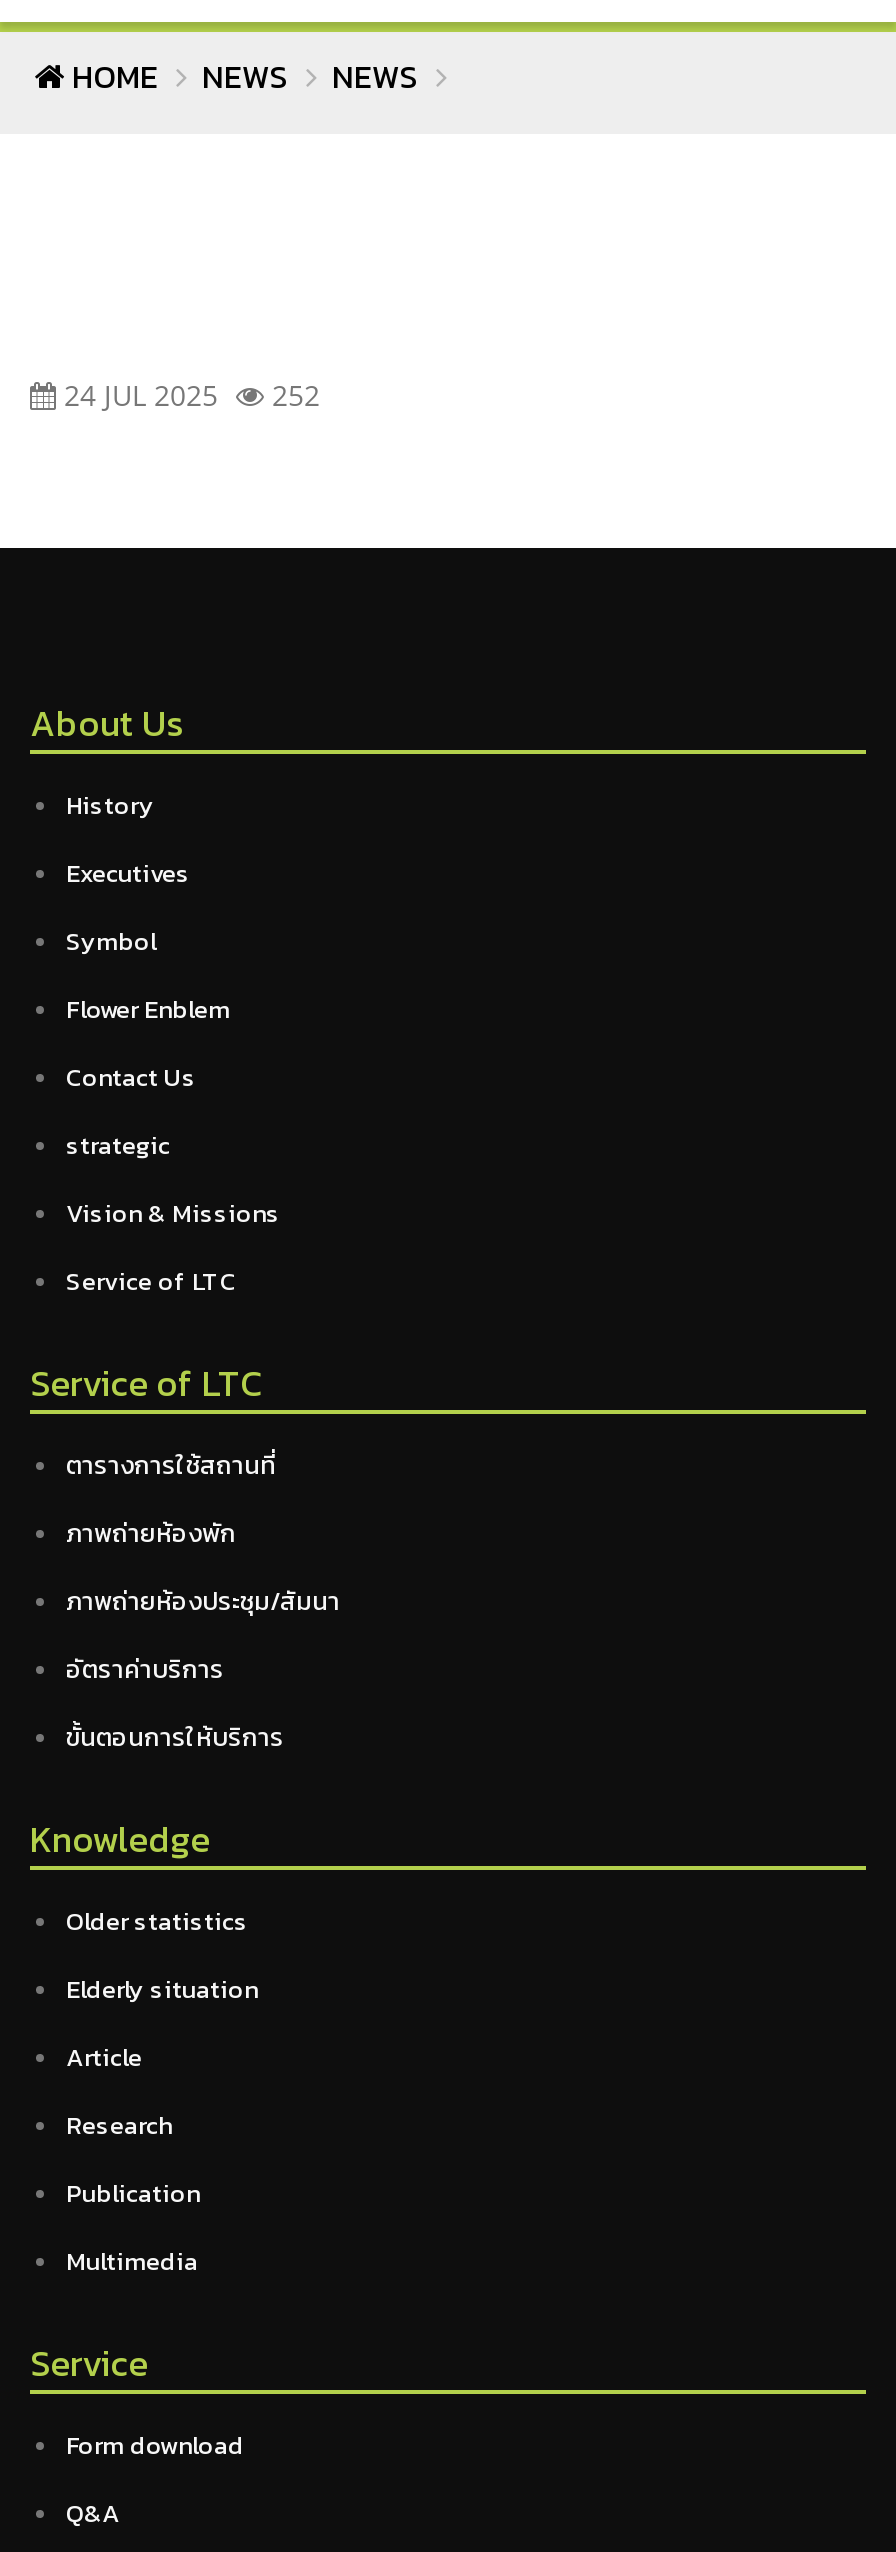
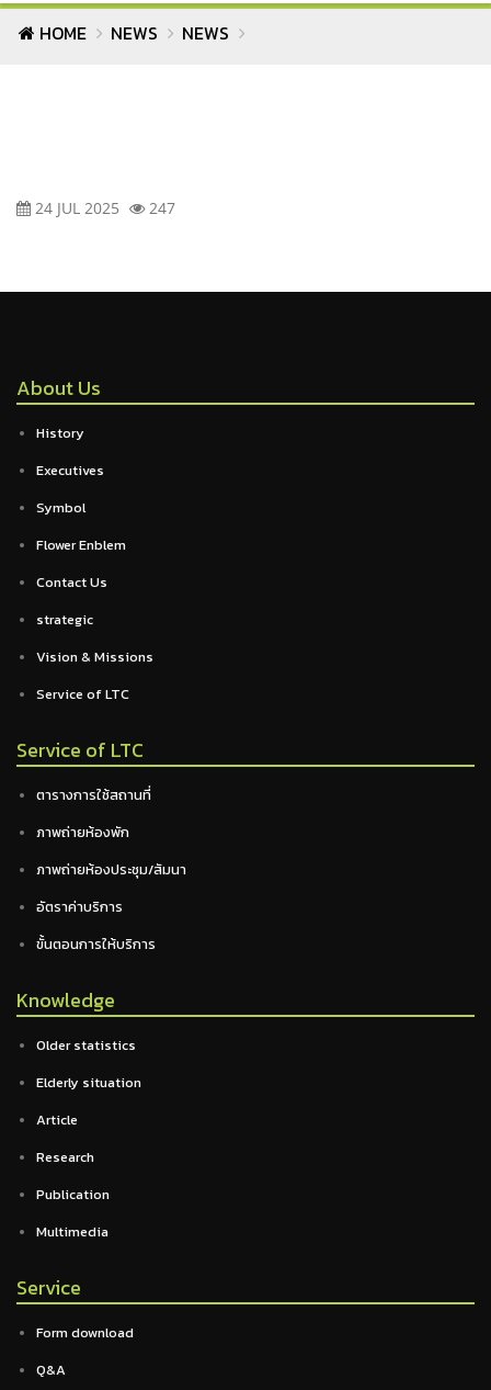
- 24 JUL 2025 252
+ 24 JUL 2025 247
